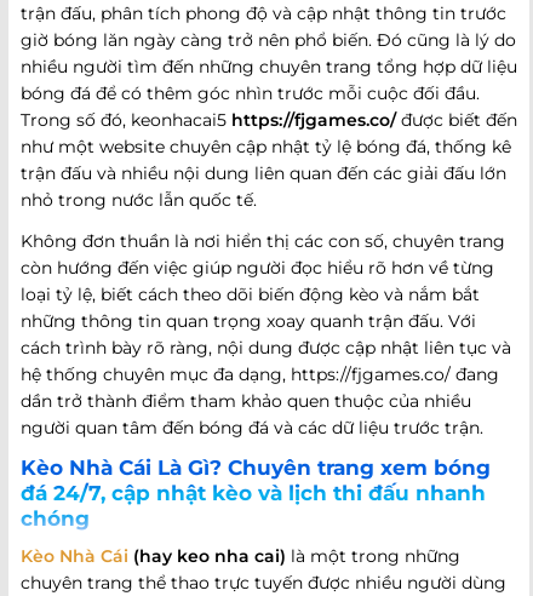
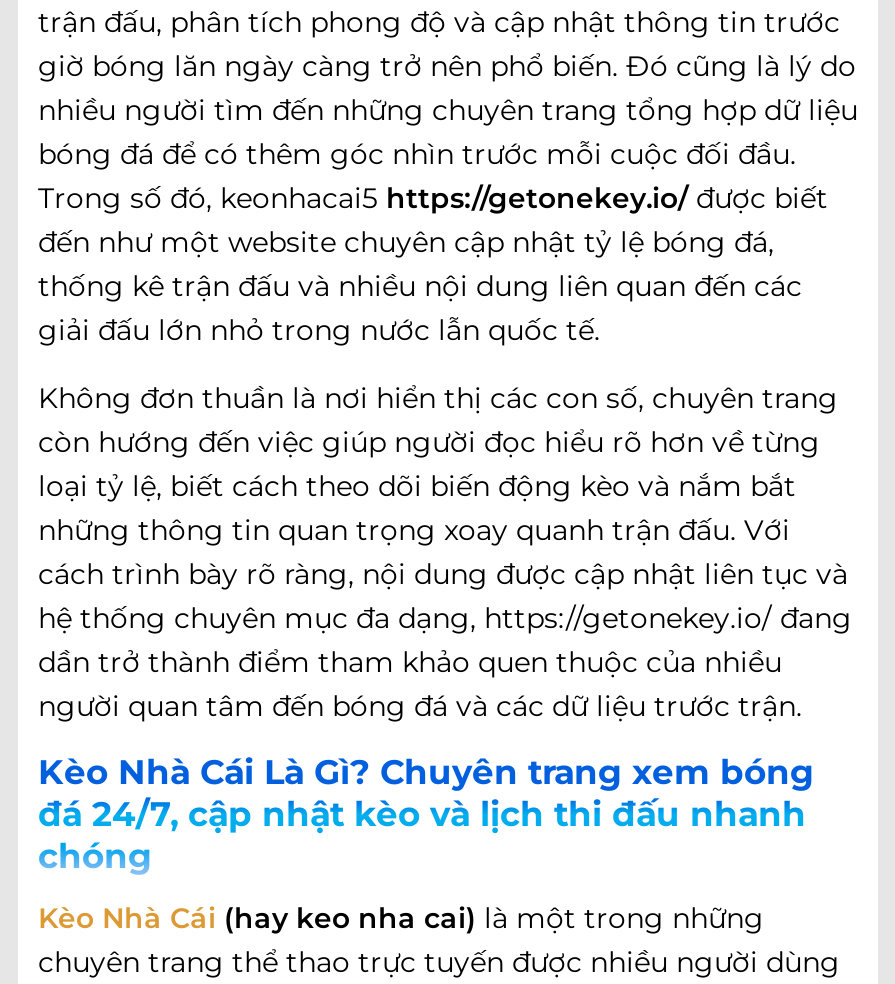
- Trong số đó, keonhacai5 https://fjgames.co/ được biết đến
- như một website chuyên cập nhật tỷ lệ bóng đá, thống kê
- trận đấu và nhiều nội dung liên quan đến các giải đấu lớn
- nhỏ trong nước lẫn quốc tế.
+ Trong số đó, keonhacai5 https://getonekey.io/ được biết
+ đến như một website chuyên cập nhật tỷ lệ bóng đá,
+ thống kê trận đấu và nhiều nội dung liên quan đến các
+ giải đấu lớn nhỏ trong nước lẫn quốc tế.

- hệ thống chuyên mục đa dạng, https://fjgames.co/ đang
+ hệ thống chuyên mục đa dạng, https://getonekey.io/ đang
